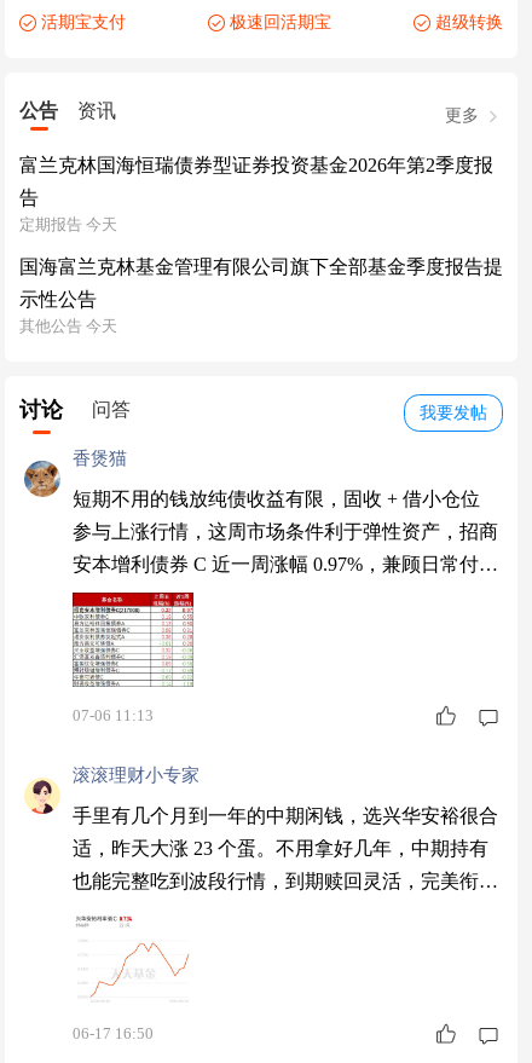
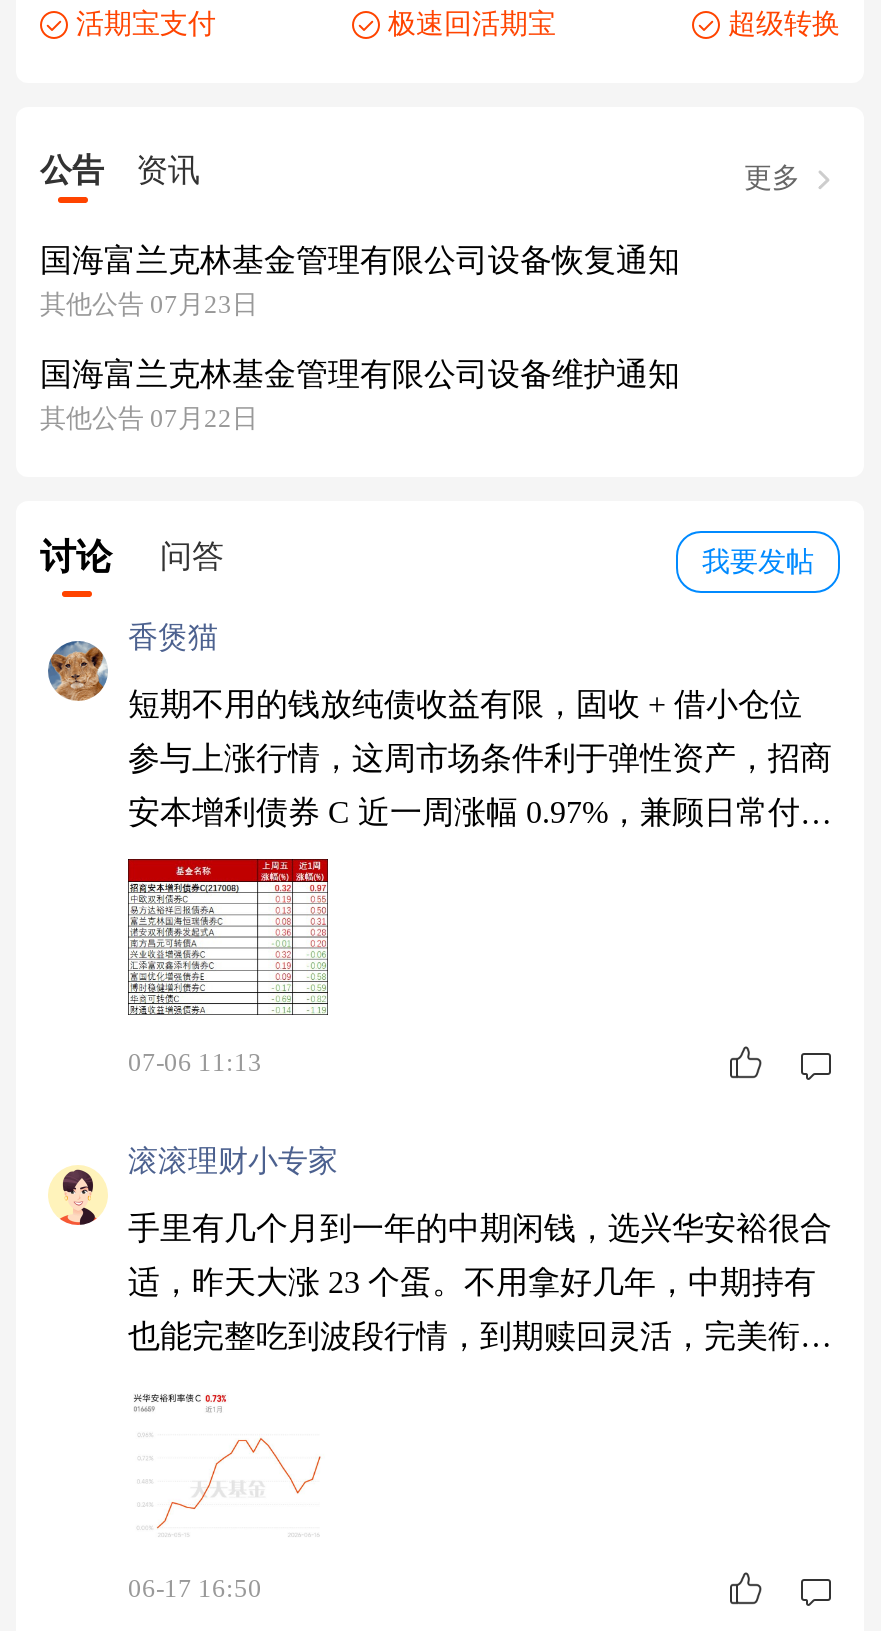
- 富兰克林国海恒瑞债券型证券投资基金2026年第2季度报
- 告
- 定期报告 今天
- 国海富兰克林基金管理有限公司旗下全部基金季度报告提
- 示性公告
- 其他公告 今天
+ 国海富兰克林基金管理有限公司设备恢复通知
+ 其他公告 07月23日
+ 国海富兰克林基金管理有限公司设备维护通知
+ 其他公告 07月22日
